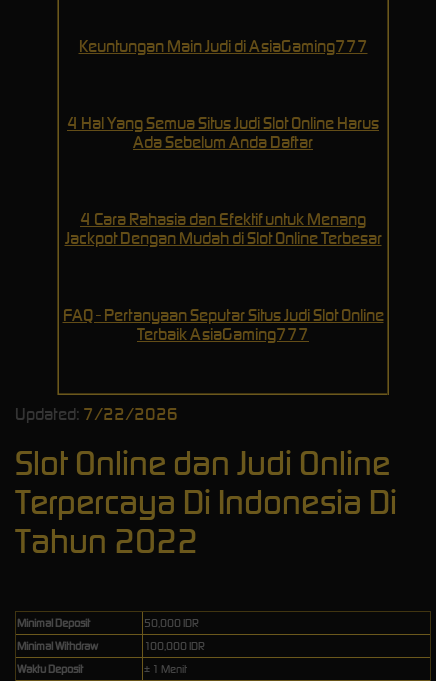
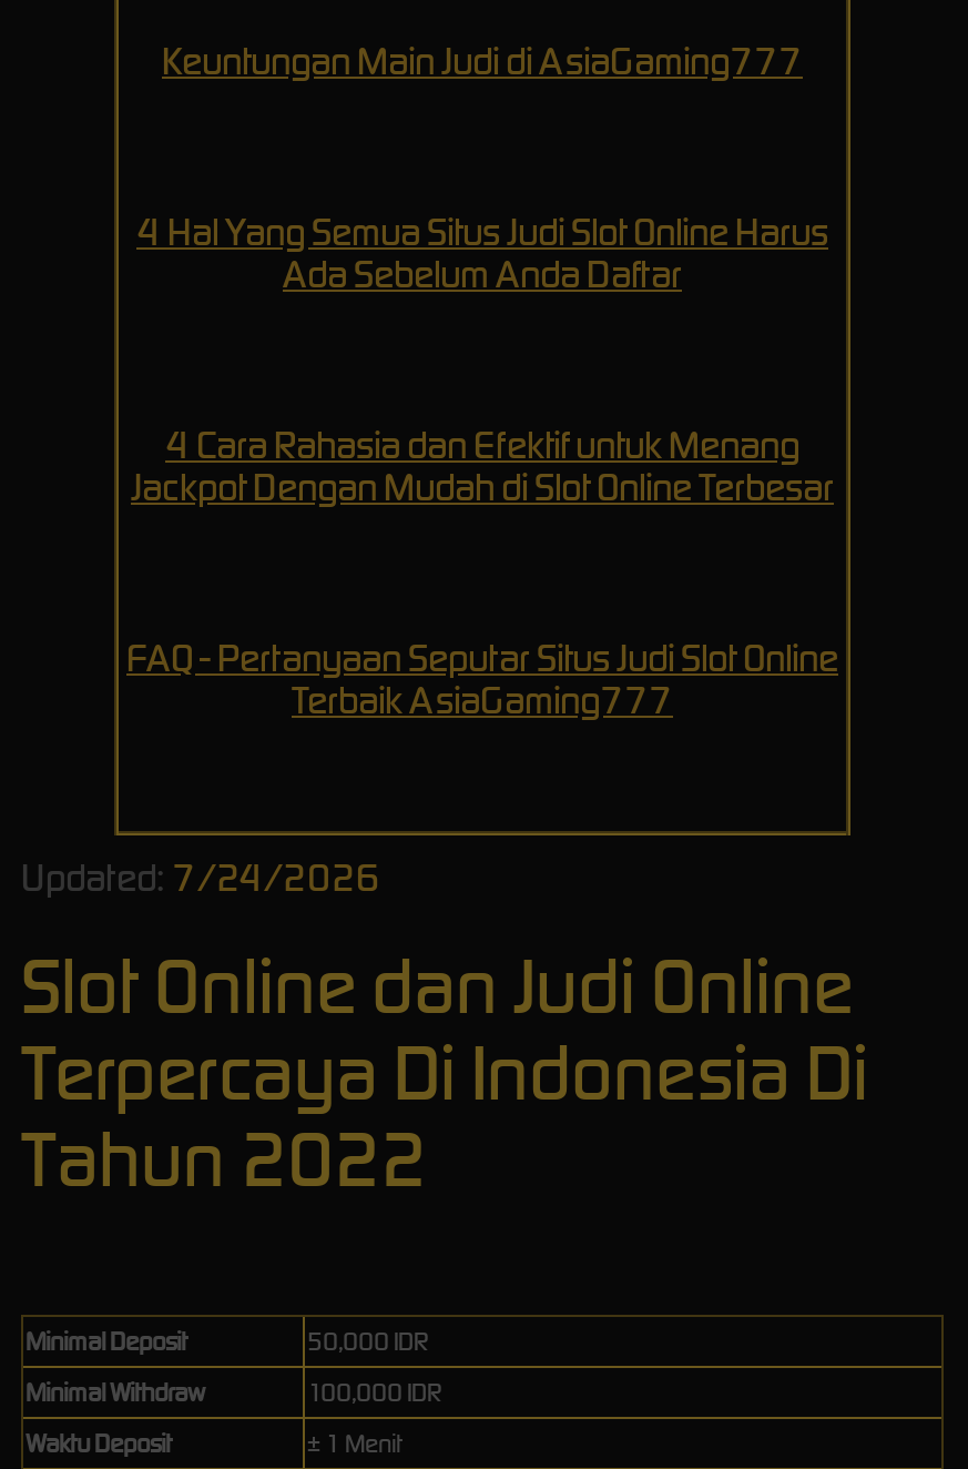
- Updated: 7/22/2026
+ Updated: 7/24/2026
